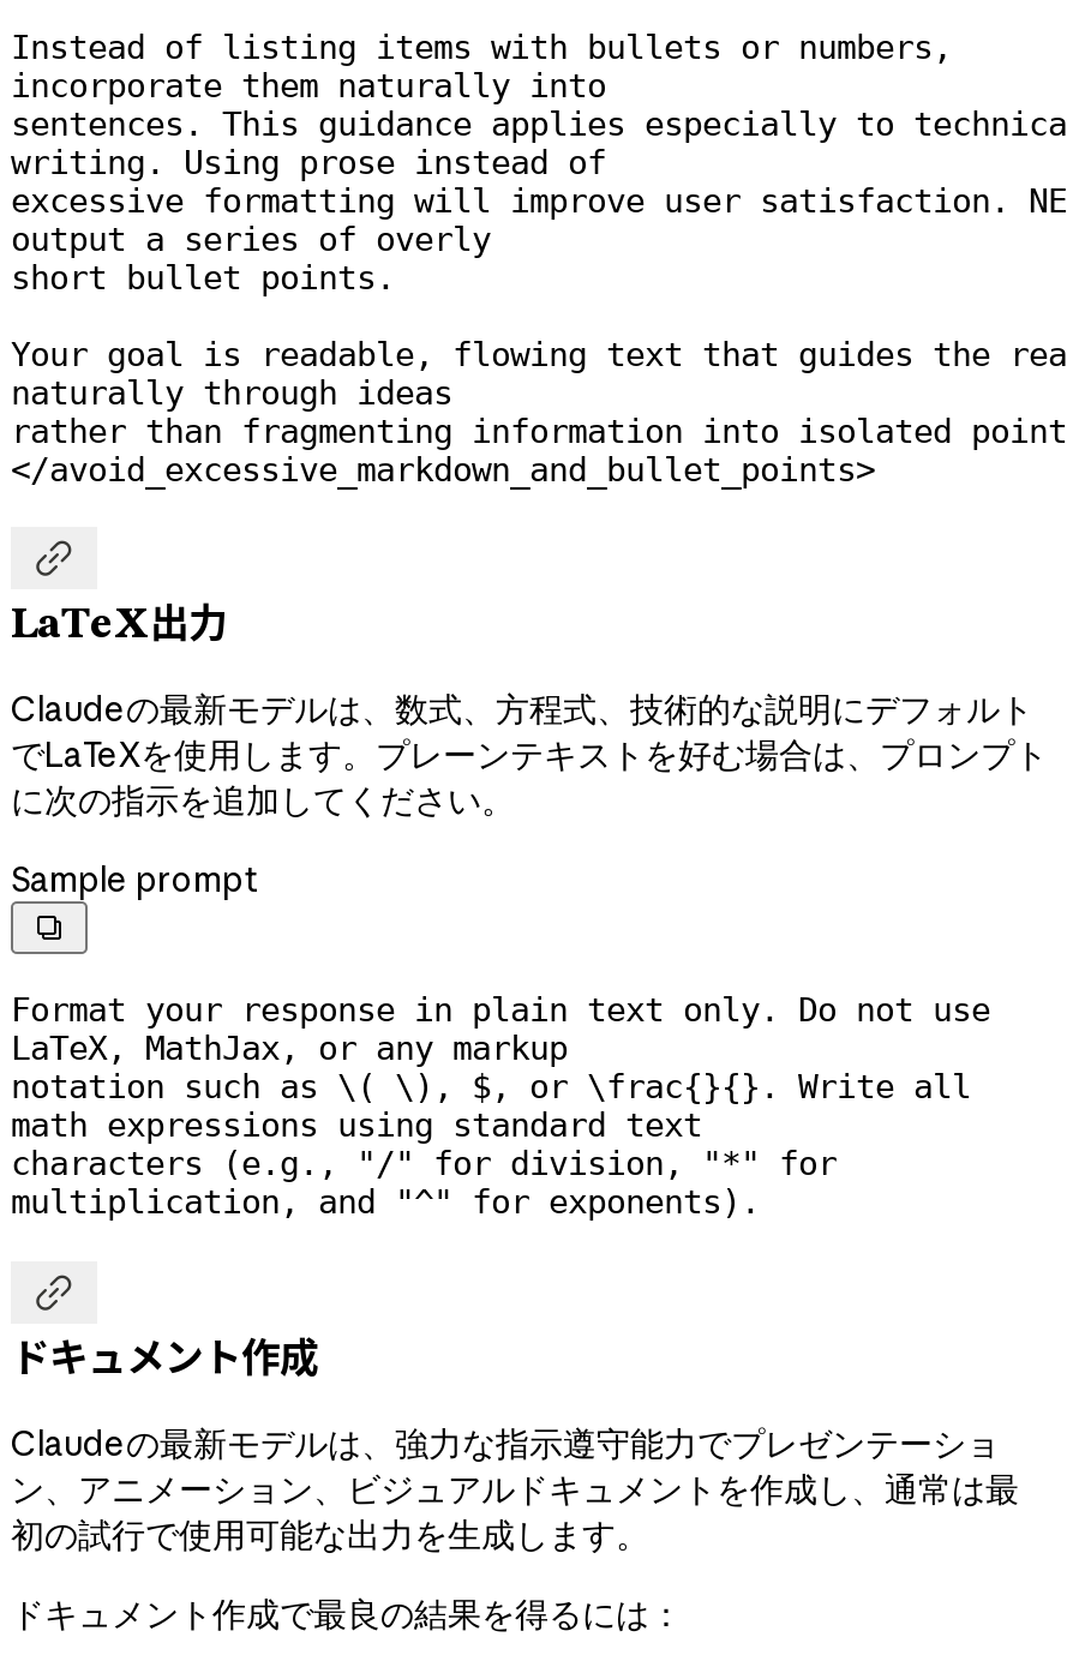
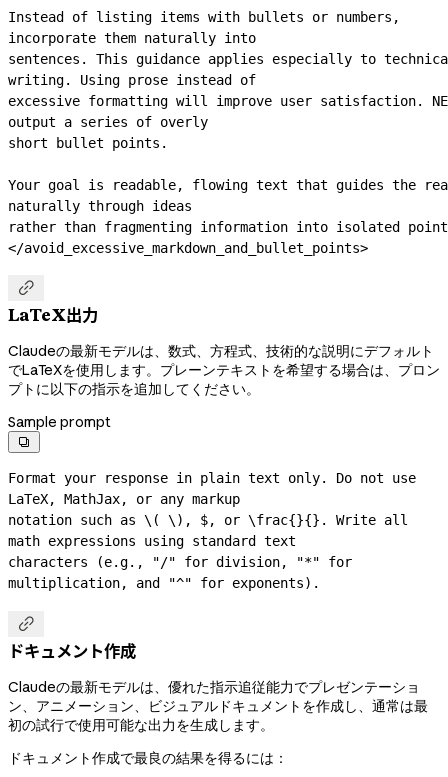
- でLaTeXを使用します。プレーンテキストを好む場合は、プロンプト
- に次の指示を追加してください。
+ でLaTeXを使用します。プレーンテキストを希望する場合は、プロン
+ プトに以下の指示を追加してください。

- Claudeの最新モデルは、強力な指示遵守能力でプレゼンテーショ
+ Claudeの最新モデルは、優れた指示追従能力でプレゼンテーショ
